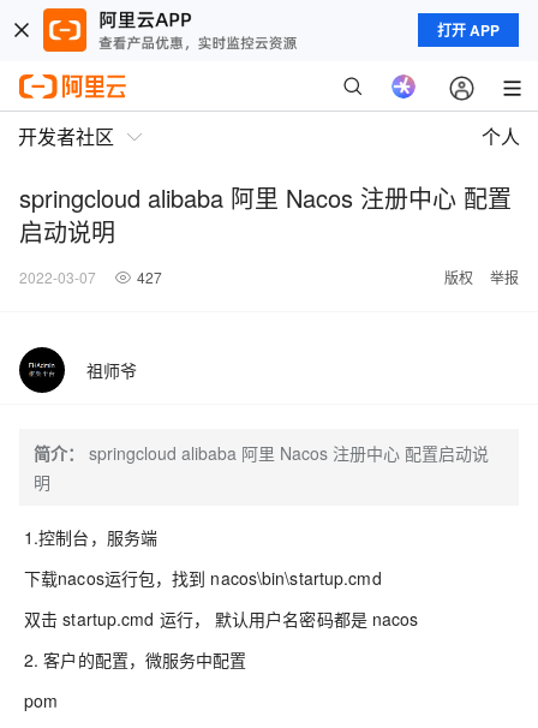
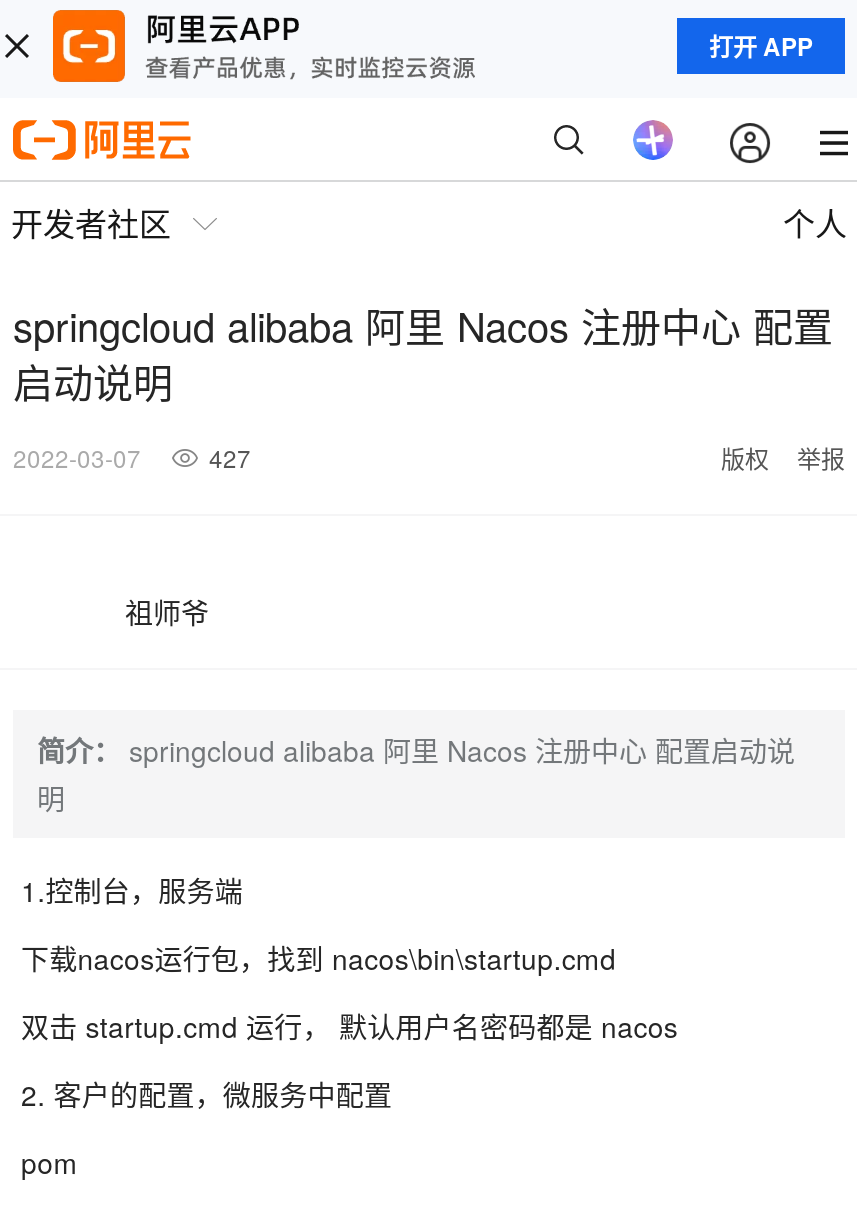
- [image]
